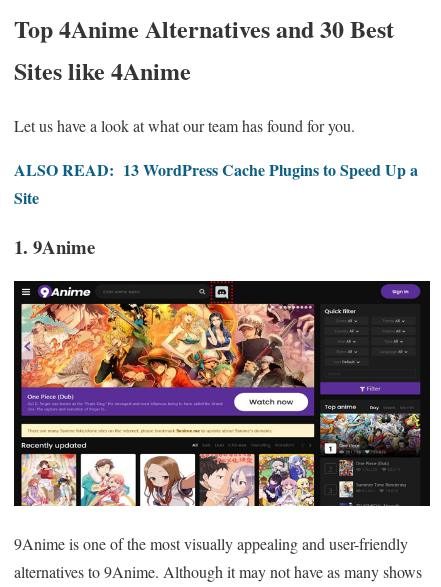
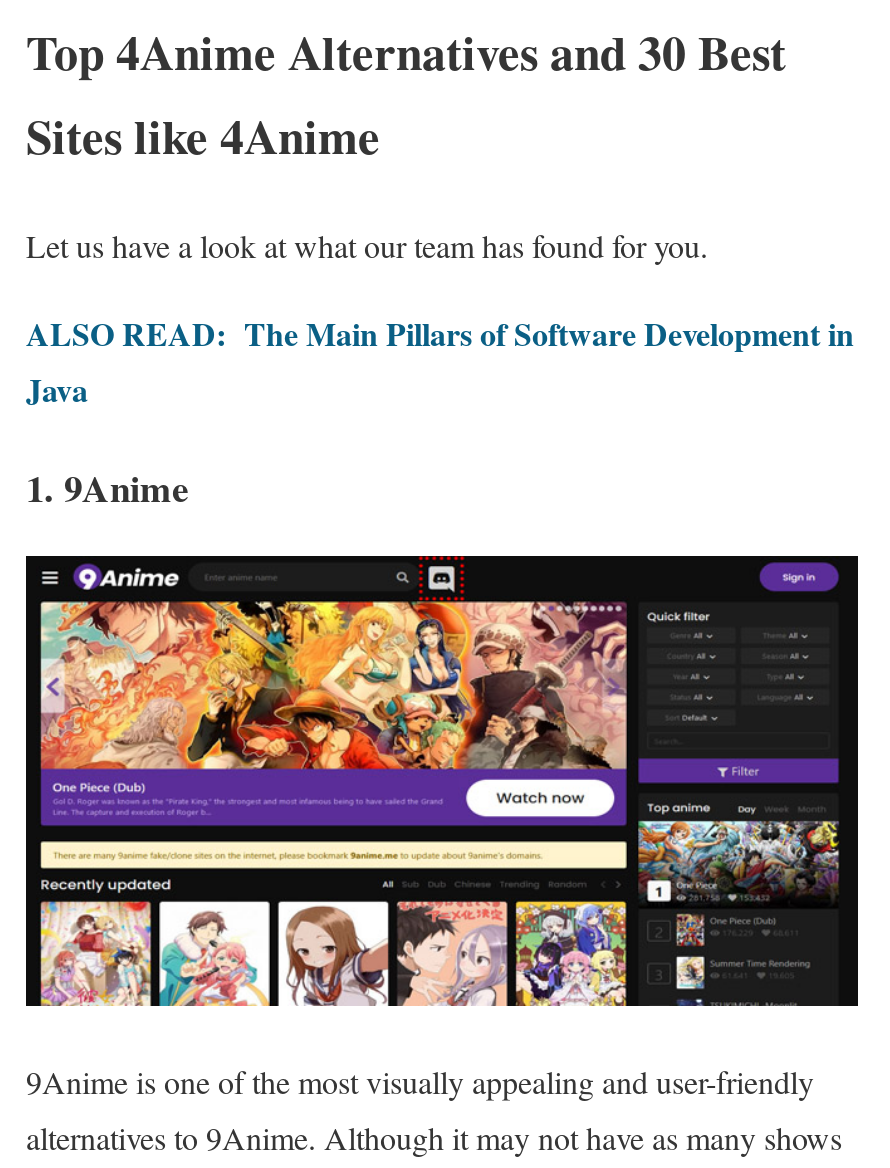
- ALSO READ: 13 WordPress Cache Plugins to Speed Up a
- Site
+ ALSO READ: The Main Pillars of Software Development in
+ Java
